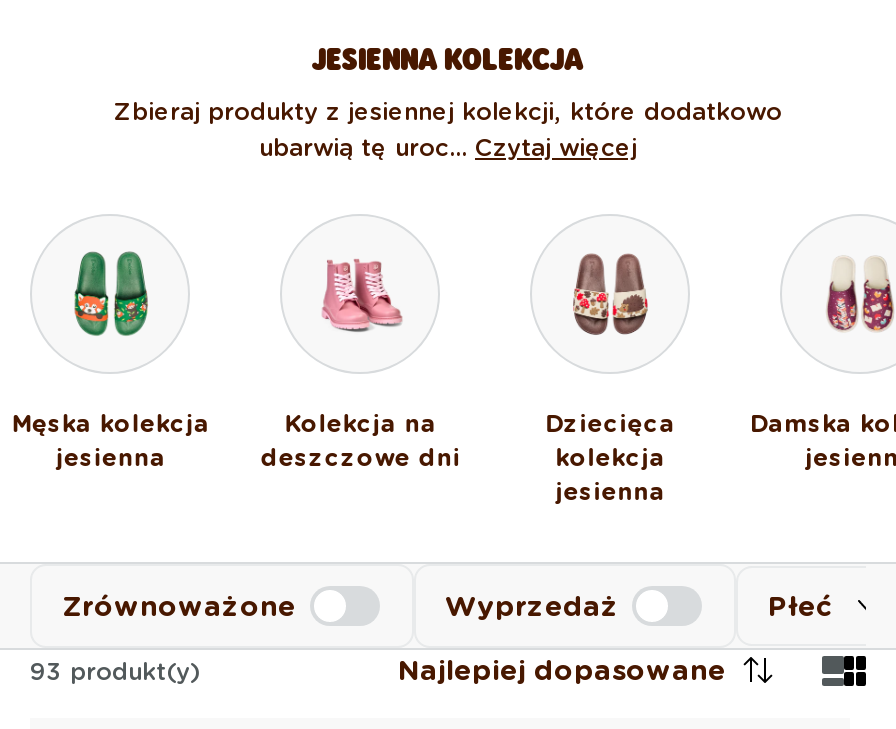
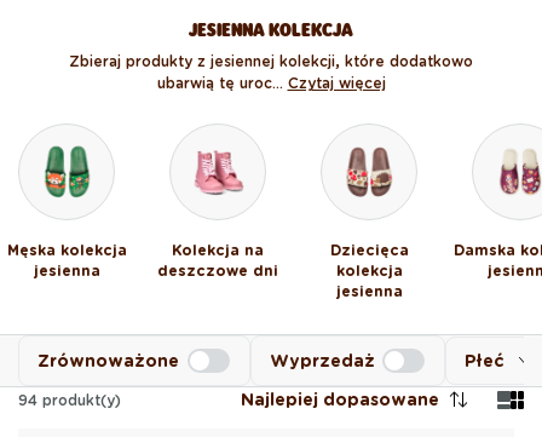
- 93 produkt(y)
+ 94 produkt(y)
